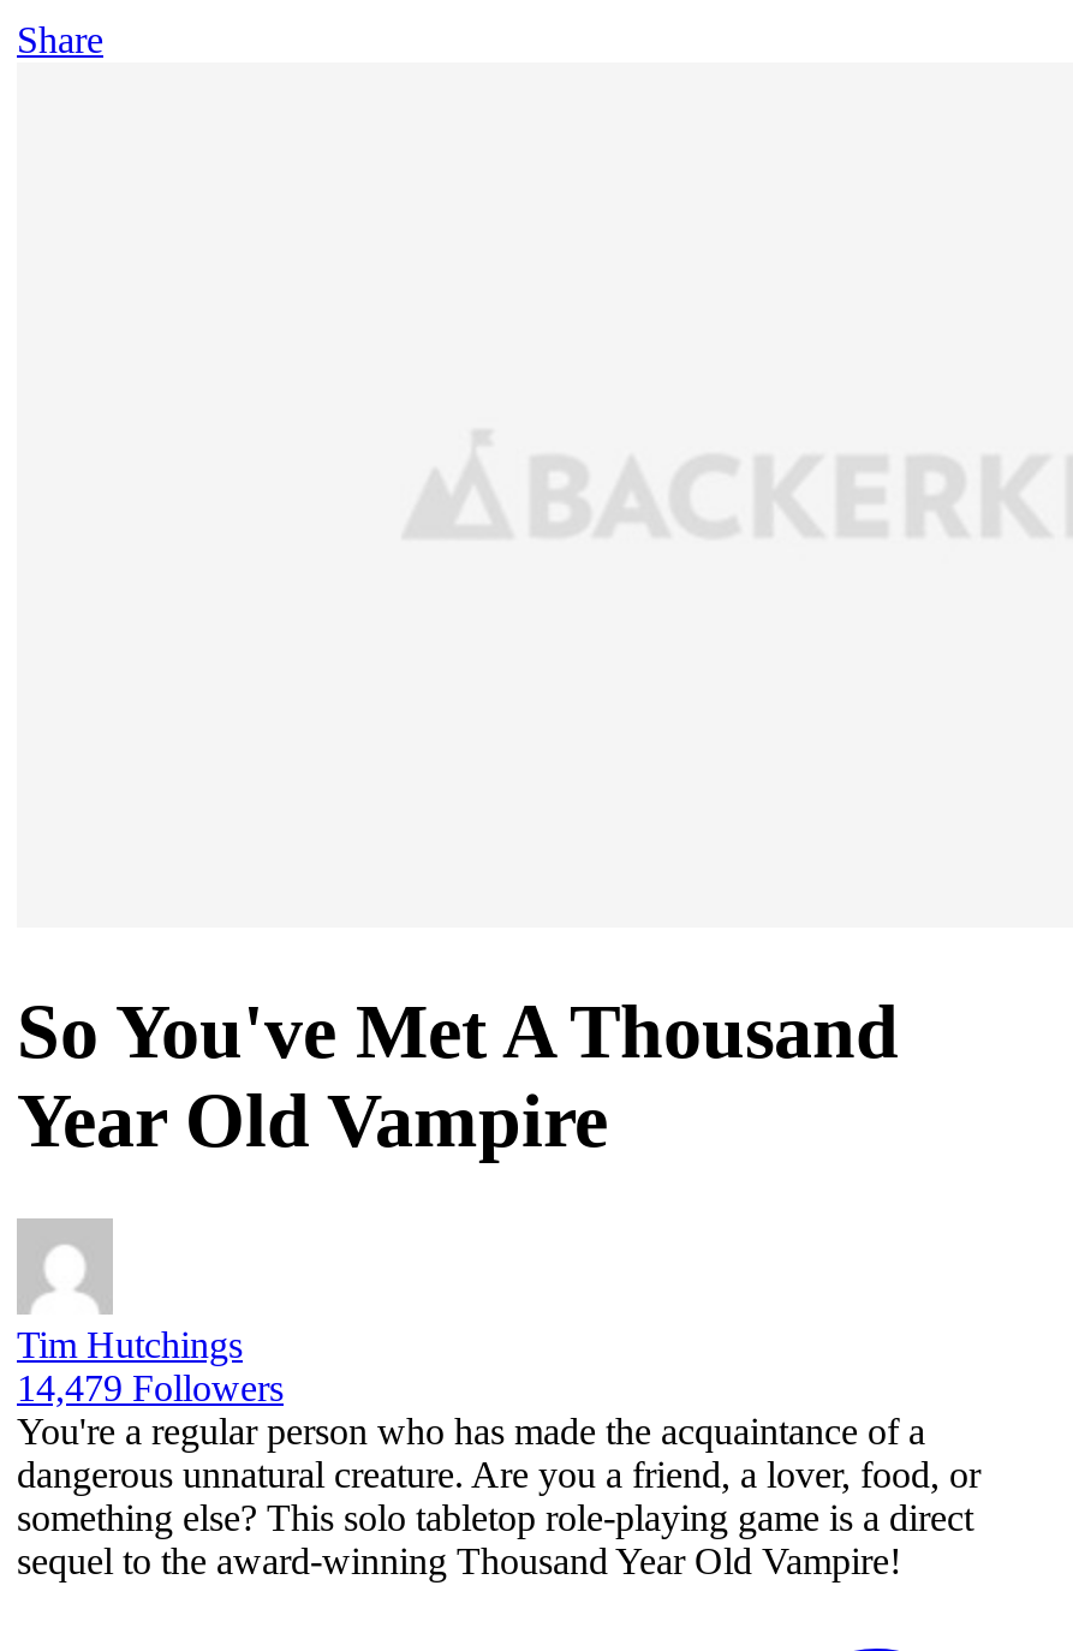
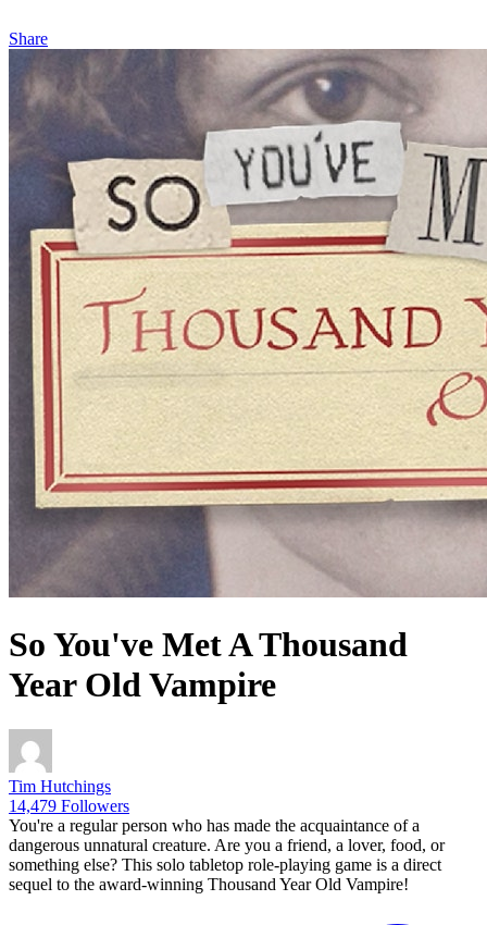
+ [image]
